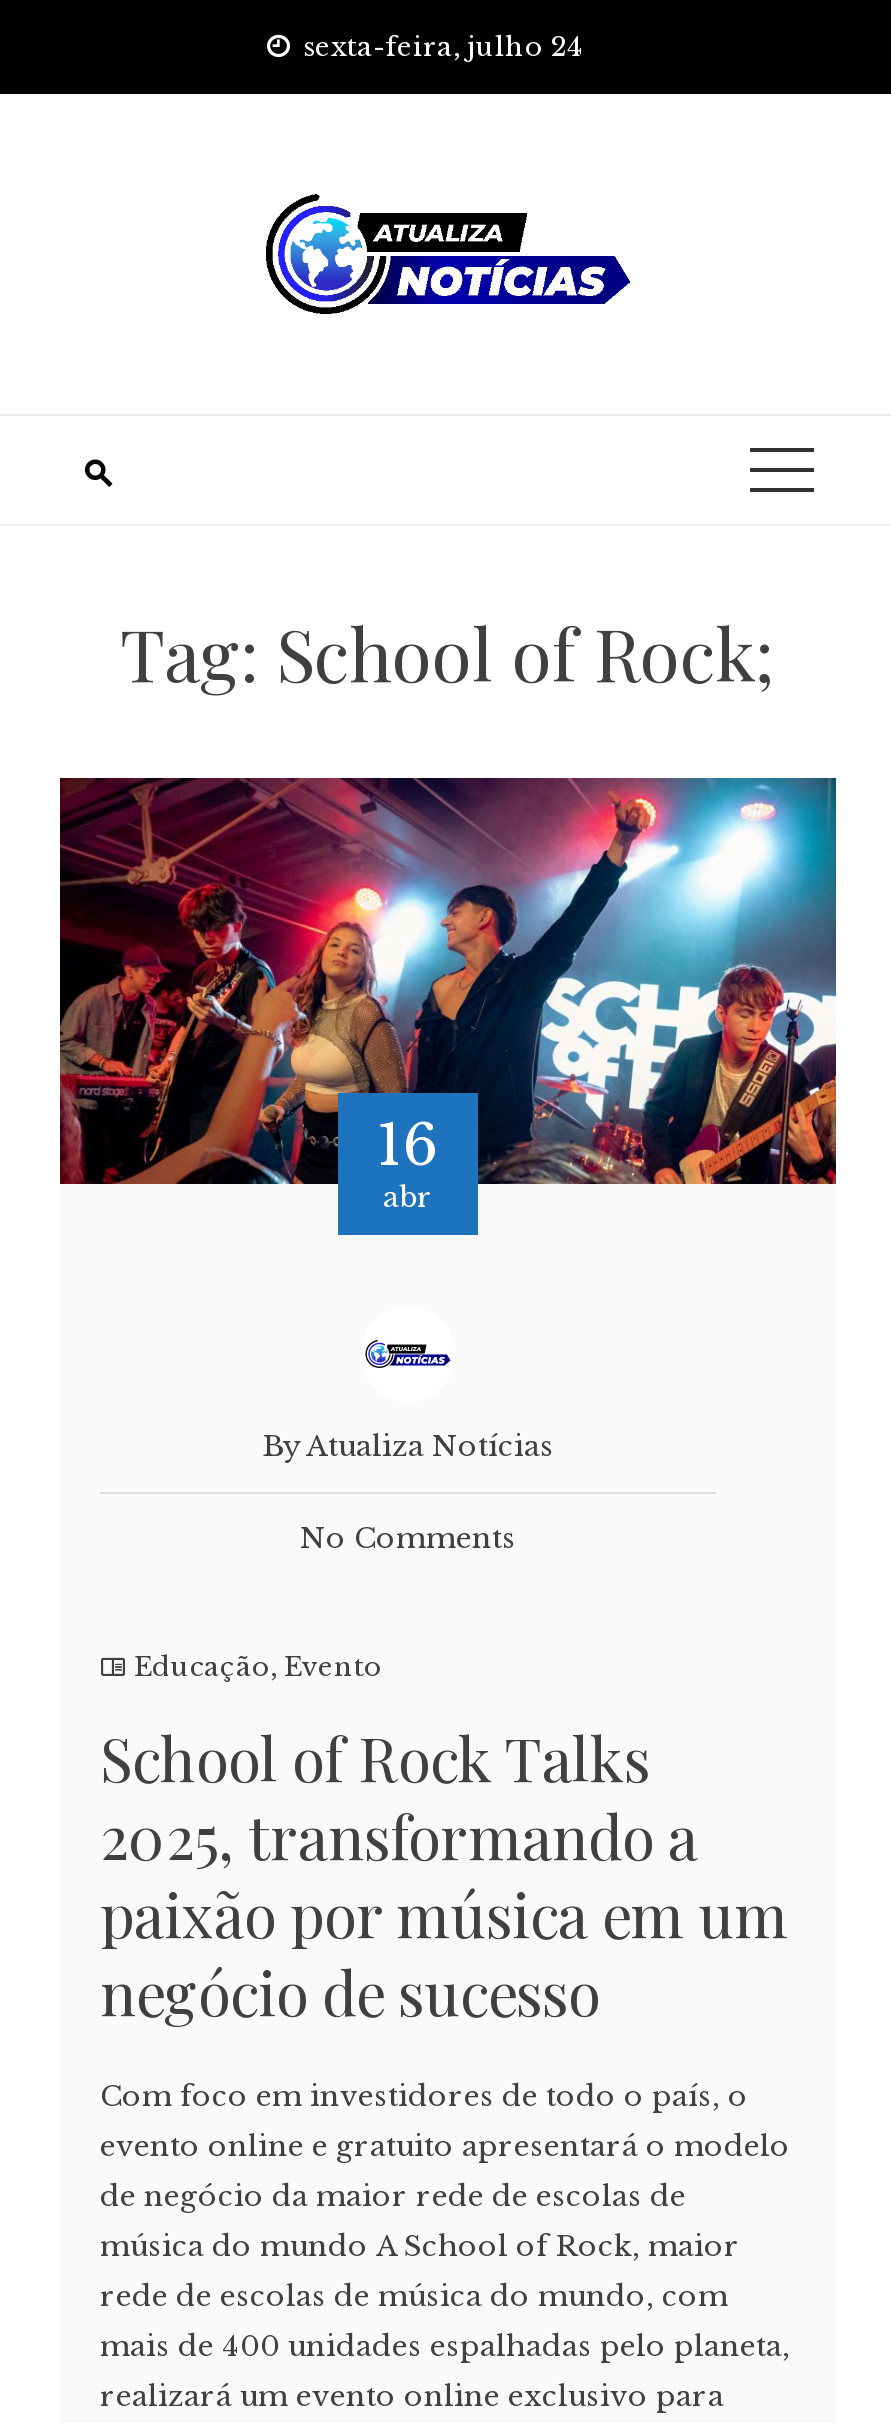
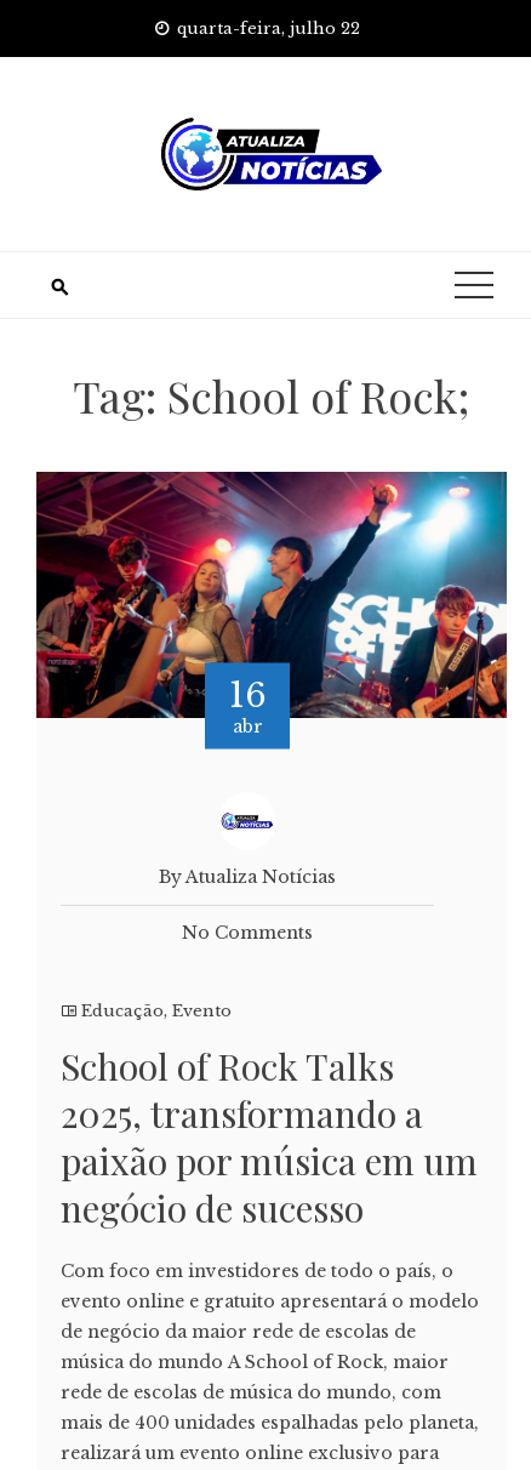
- sexta-feira, julho 24
+ quarta-feira, julho 22
